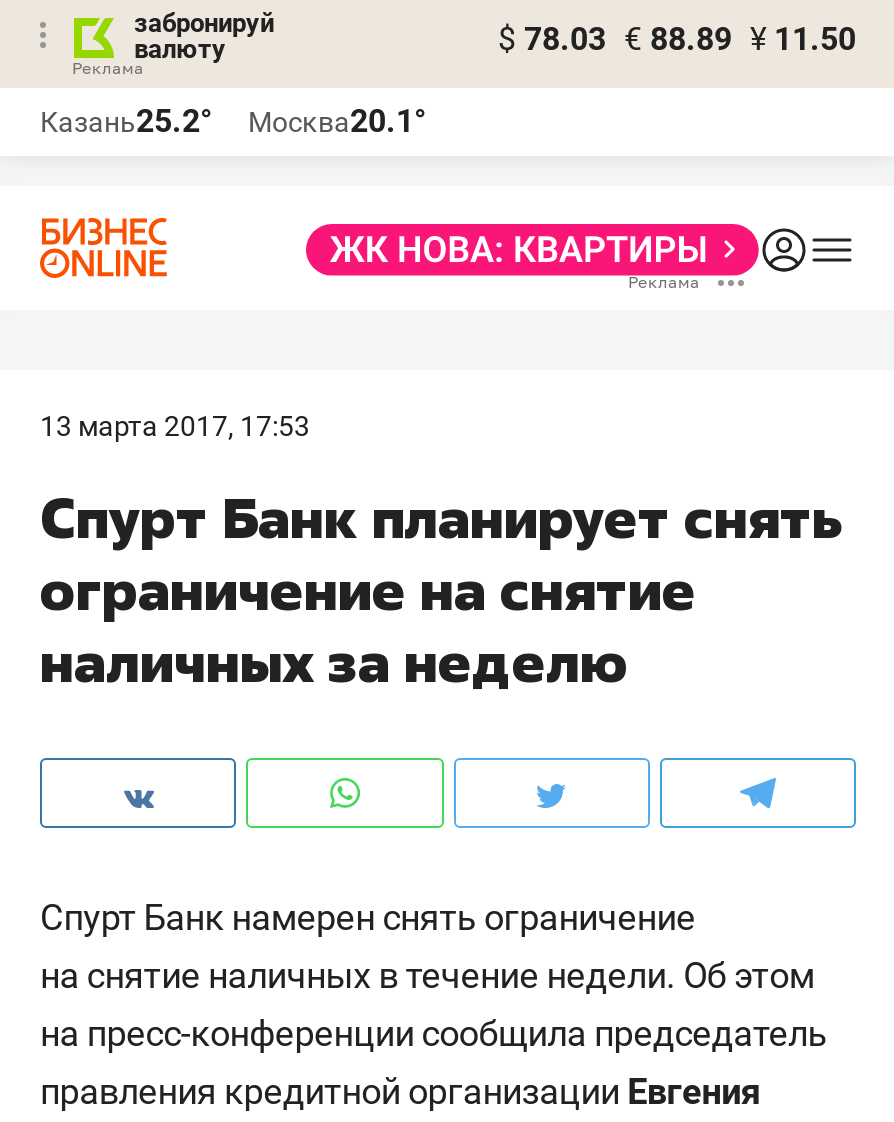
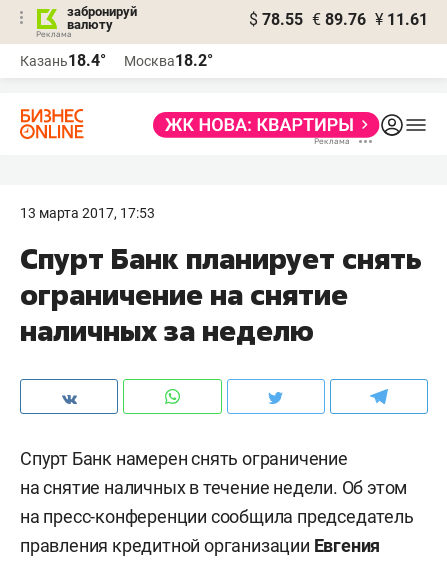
- $ 78.03 € 88.89 ¥ 11.50
+ $ 78.55 € 89.76 ¥ 11.61

- Казань25.2°
+ Казань18.4°

- Москва20.1°
+ Москва18.2°
